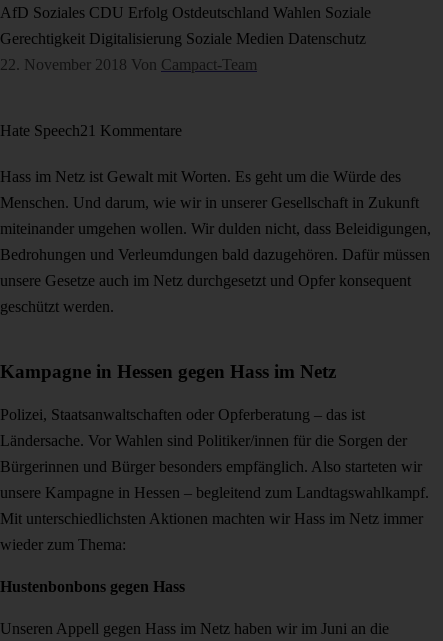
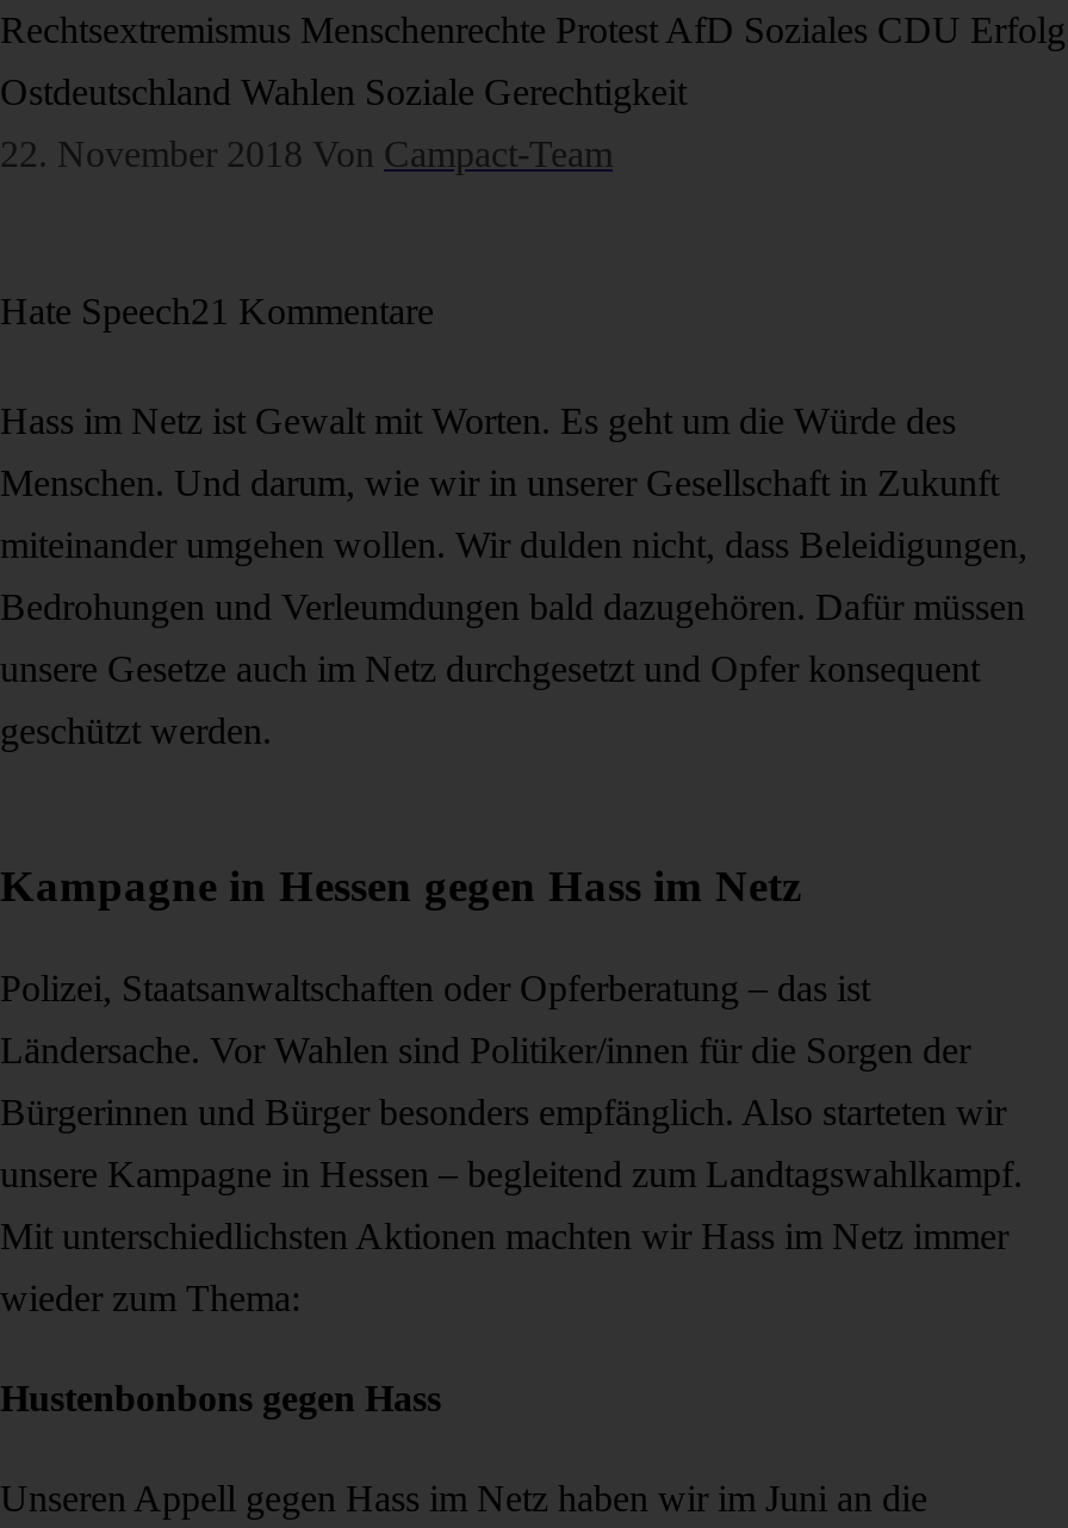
- AfD Soziales CDU Erfolg Ostdeutschland Wahlen Soziale
+ Rechtsextremismus Menschenrechte Protest AfD Soziales CDU Erfolg

- Gerechtigkeit Digitalisierung Soziale Medien Datenschutz
+ Ostdeutschland Wahlen Soziale Gerechtigkeit
